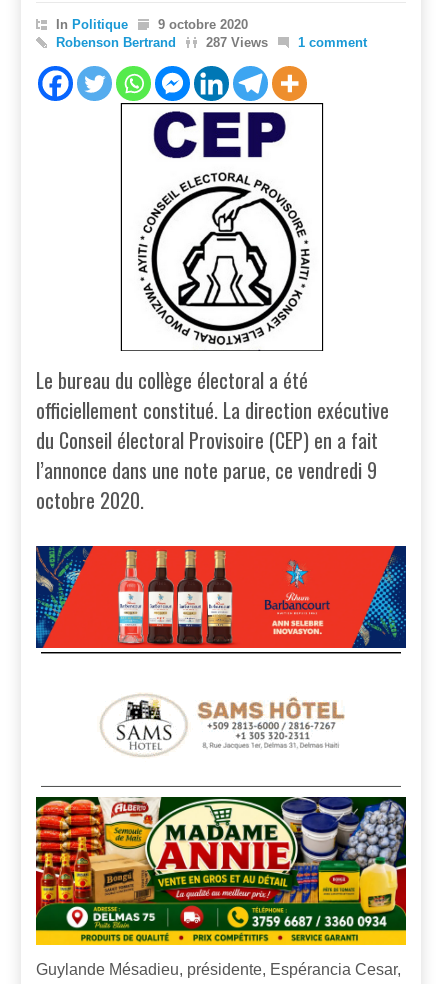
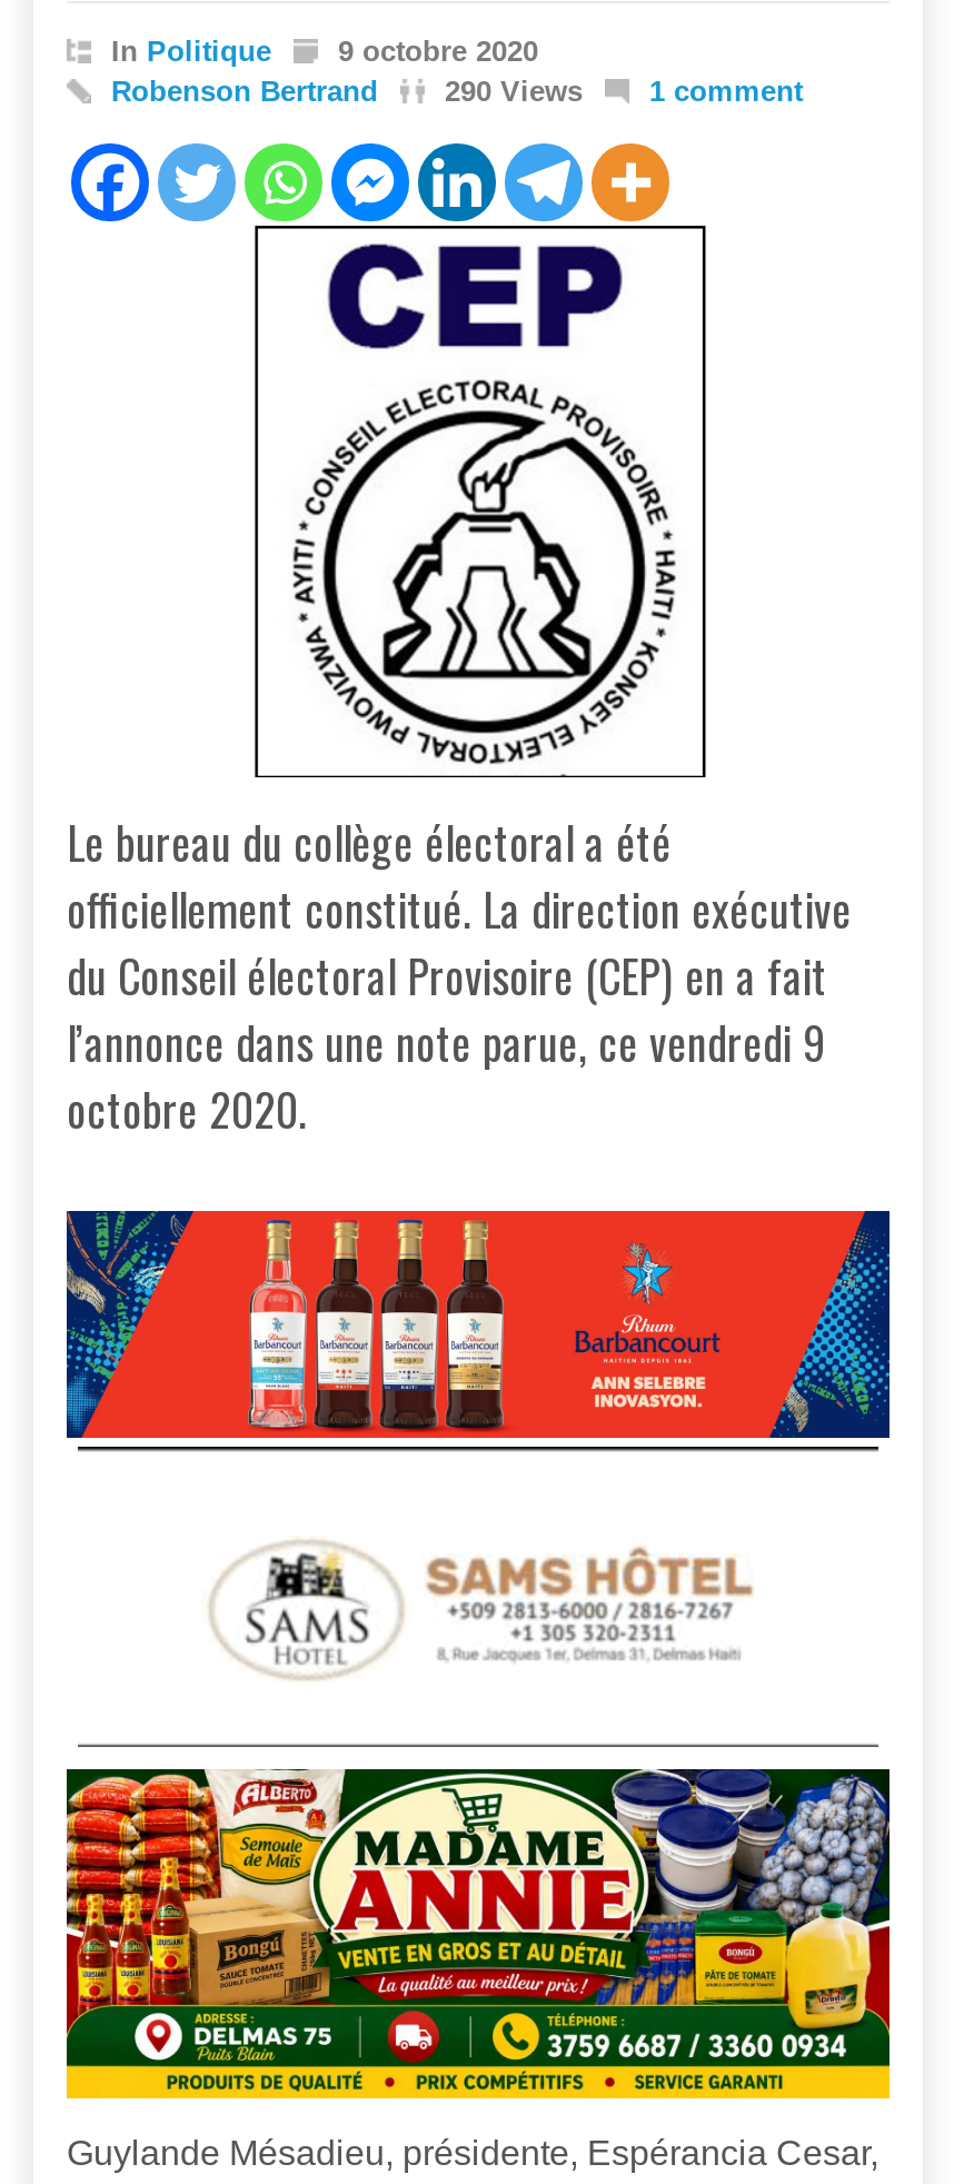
- Robenson Bertrand 287 Views 1 comment
+ Robenson Bertrand 290 Views 1 comment
